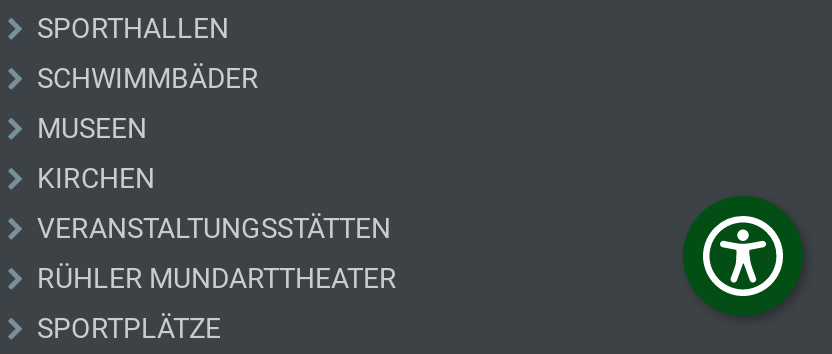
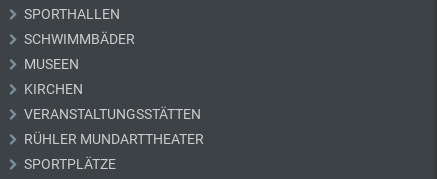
- [image]
